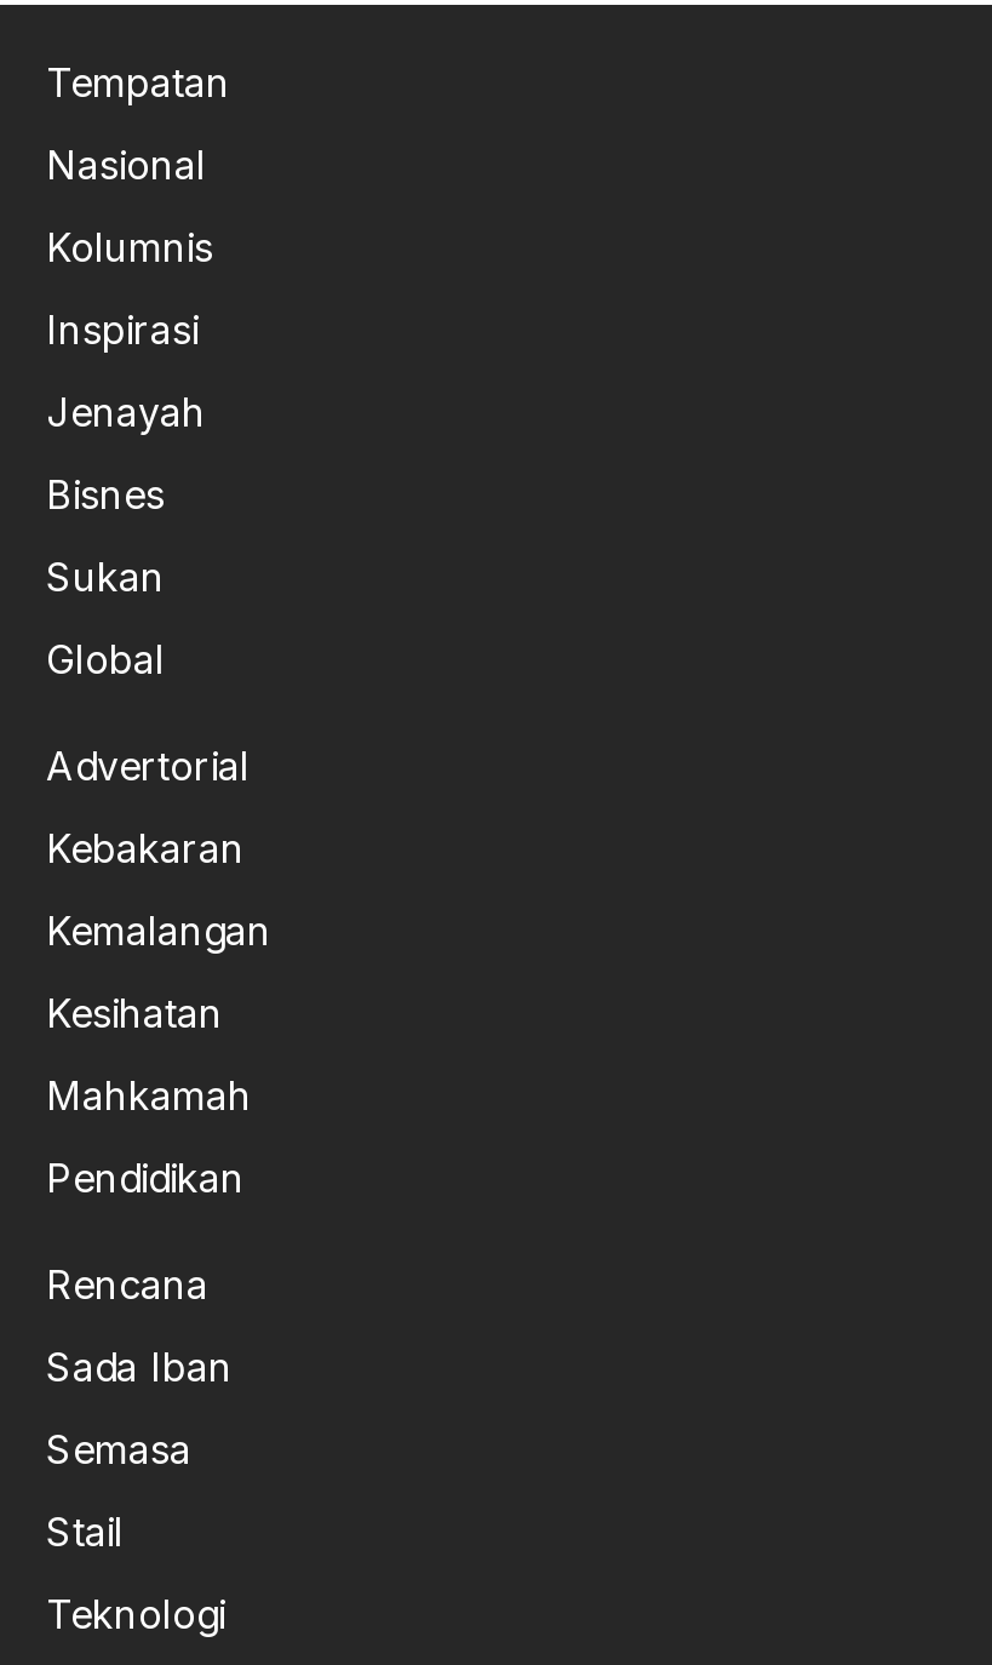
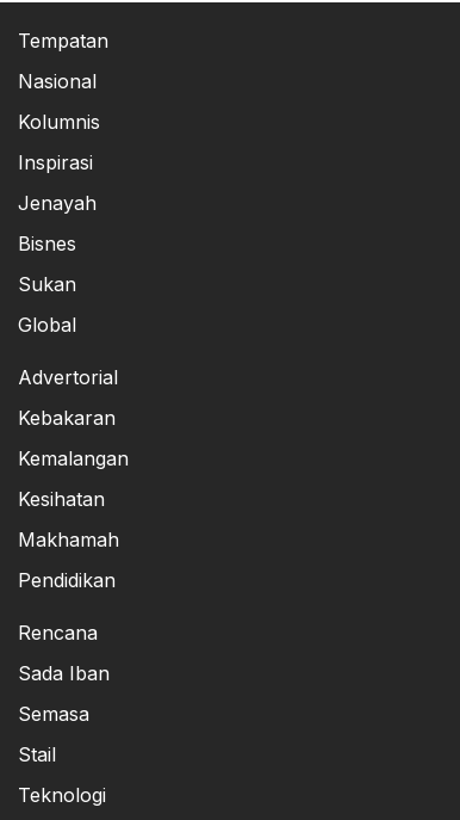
- Mahkamah
+ Makhamah
